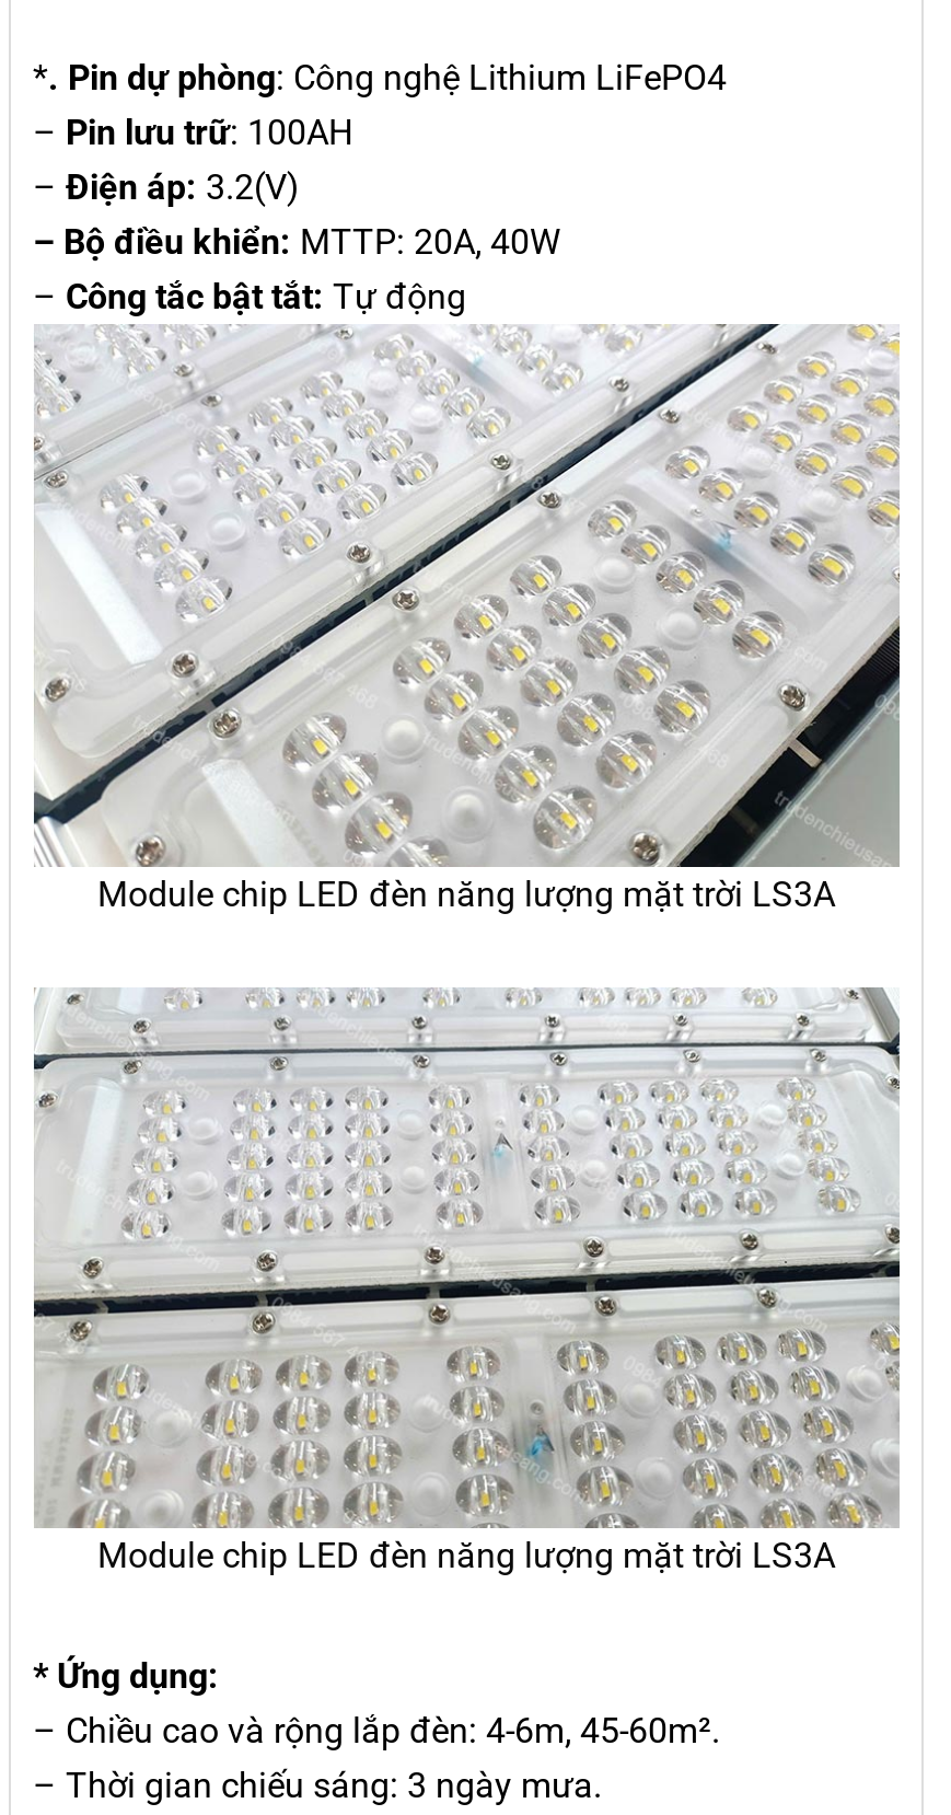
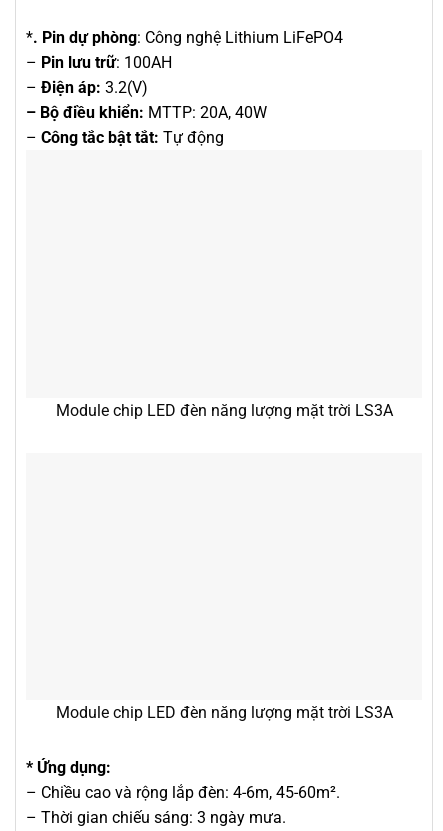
- [image]

- [image]
